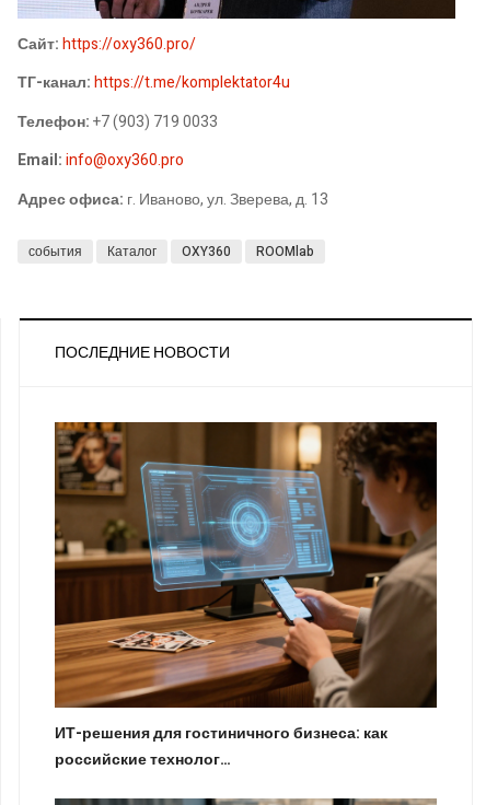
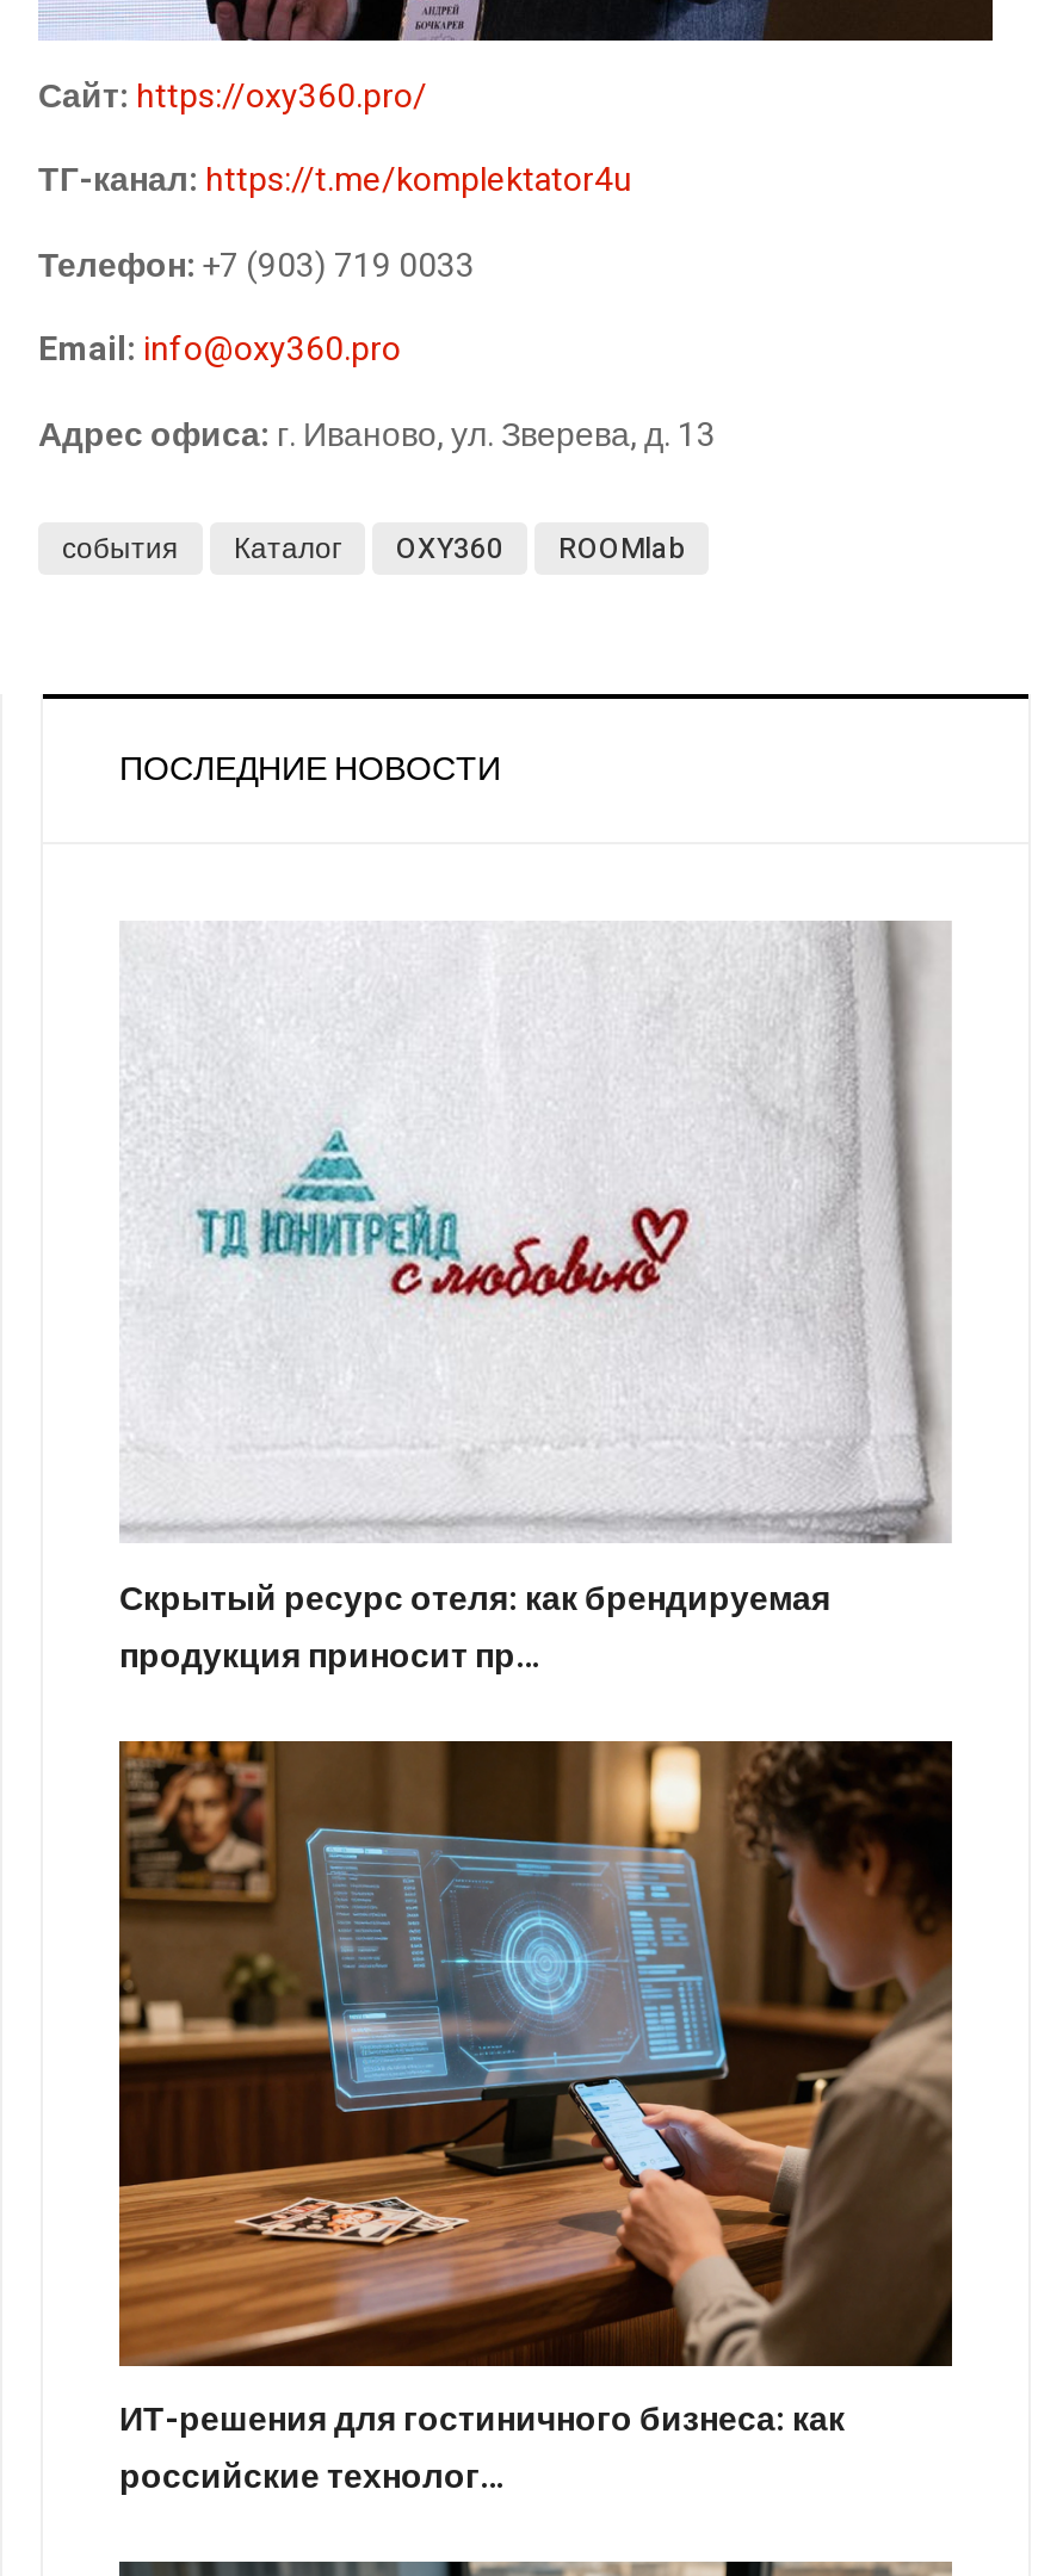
+ [image]
+ Скрытый ресурс отеля: как брендируемая
+ продукция приносит пр…
